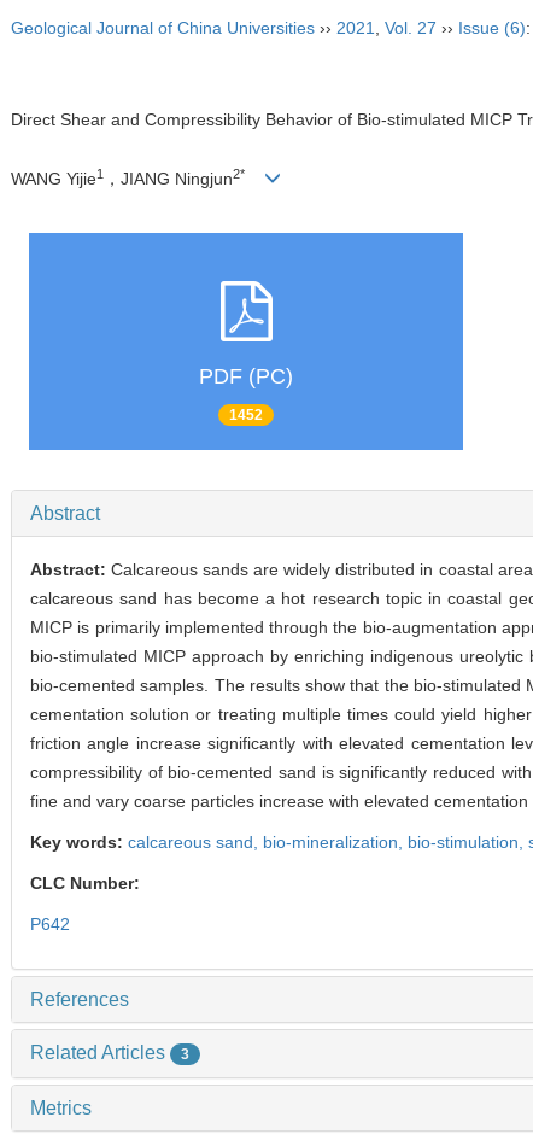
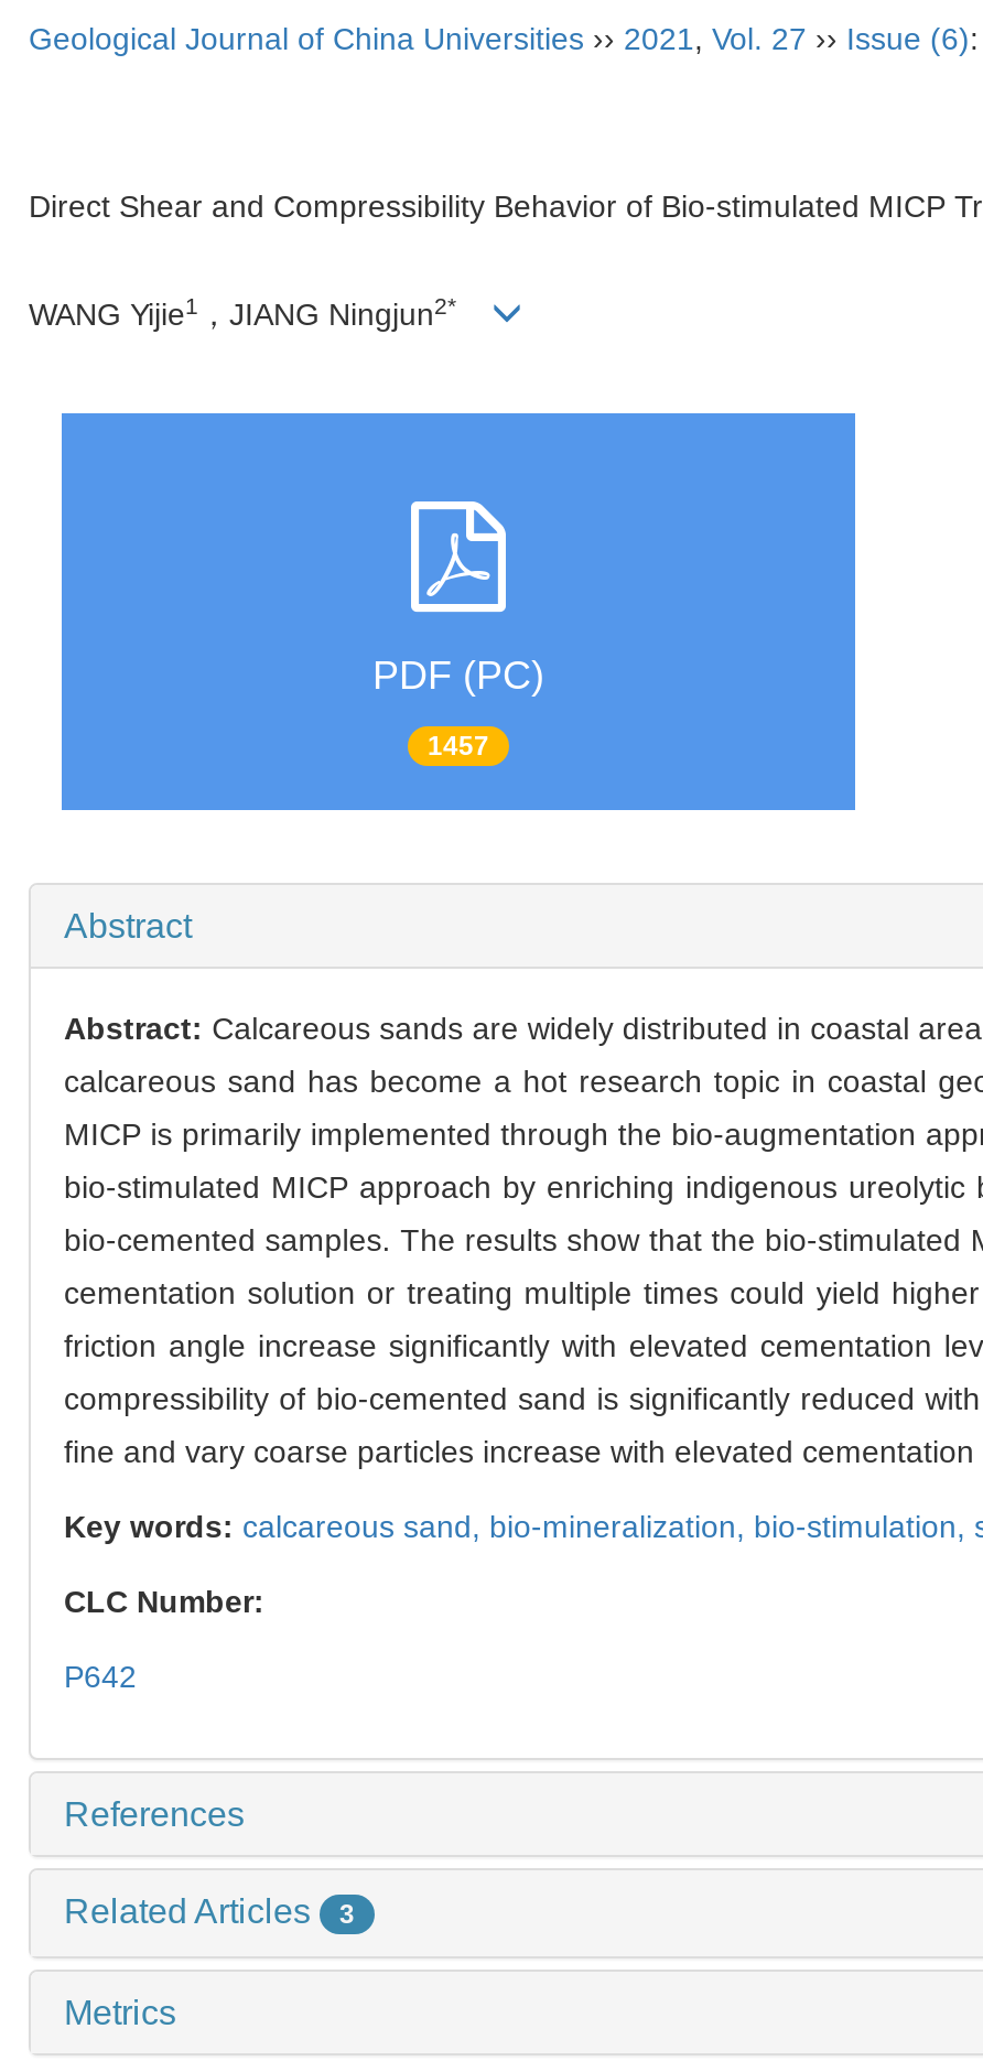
- 1452
+ 1457
